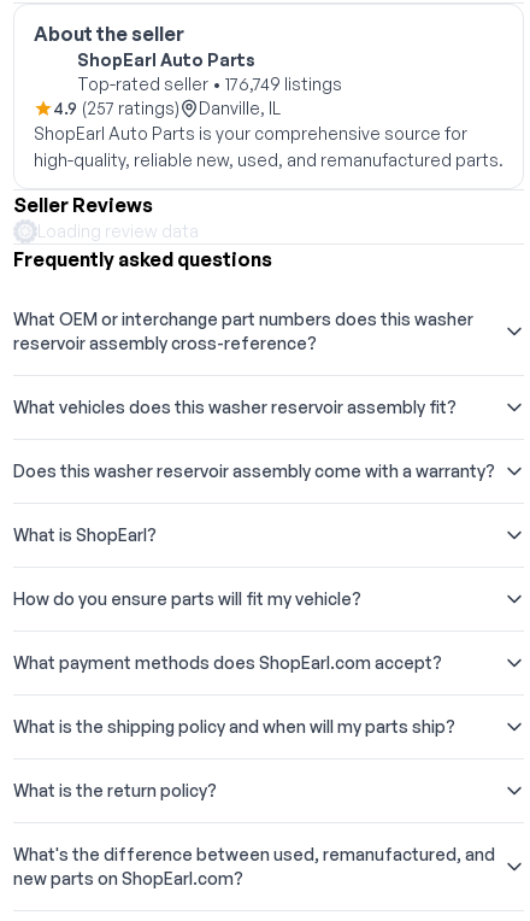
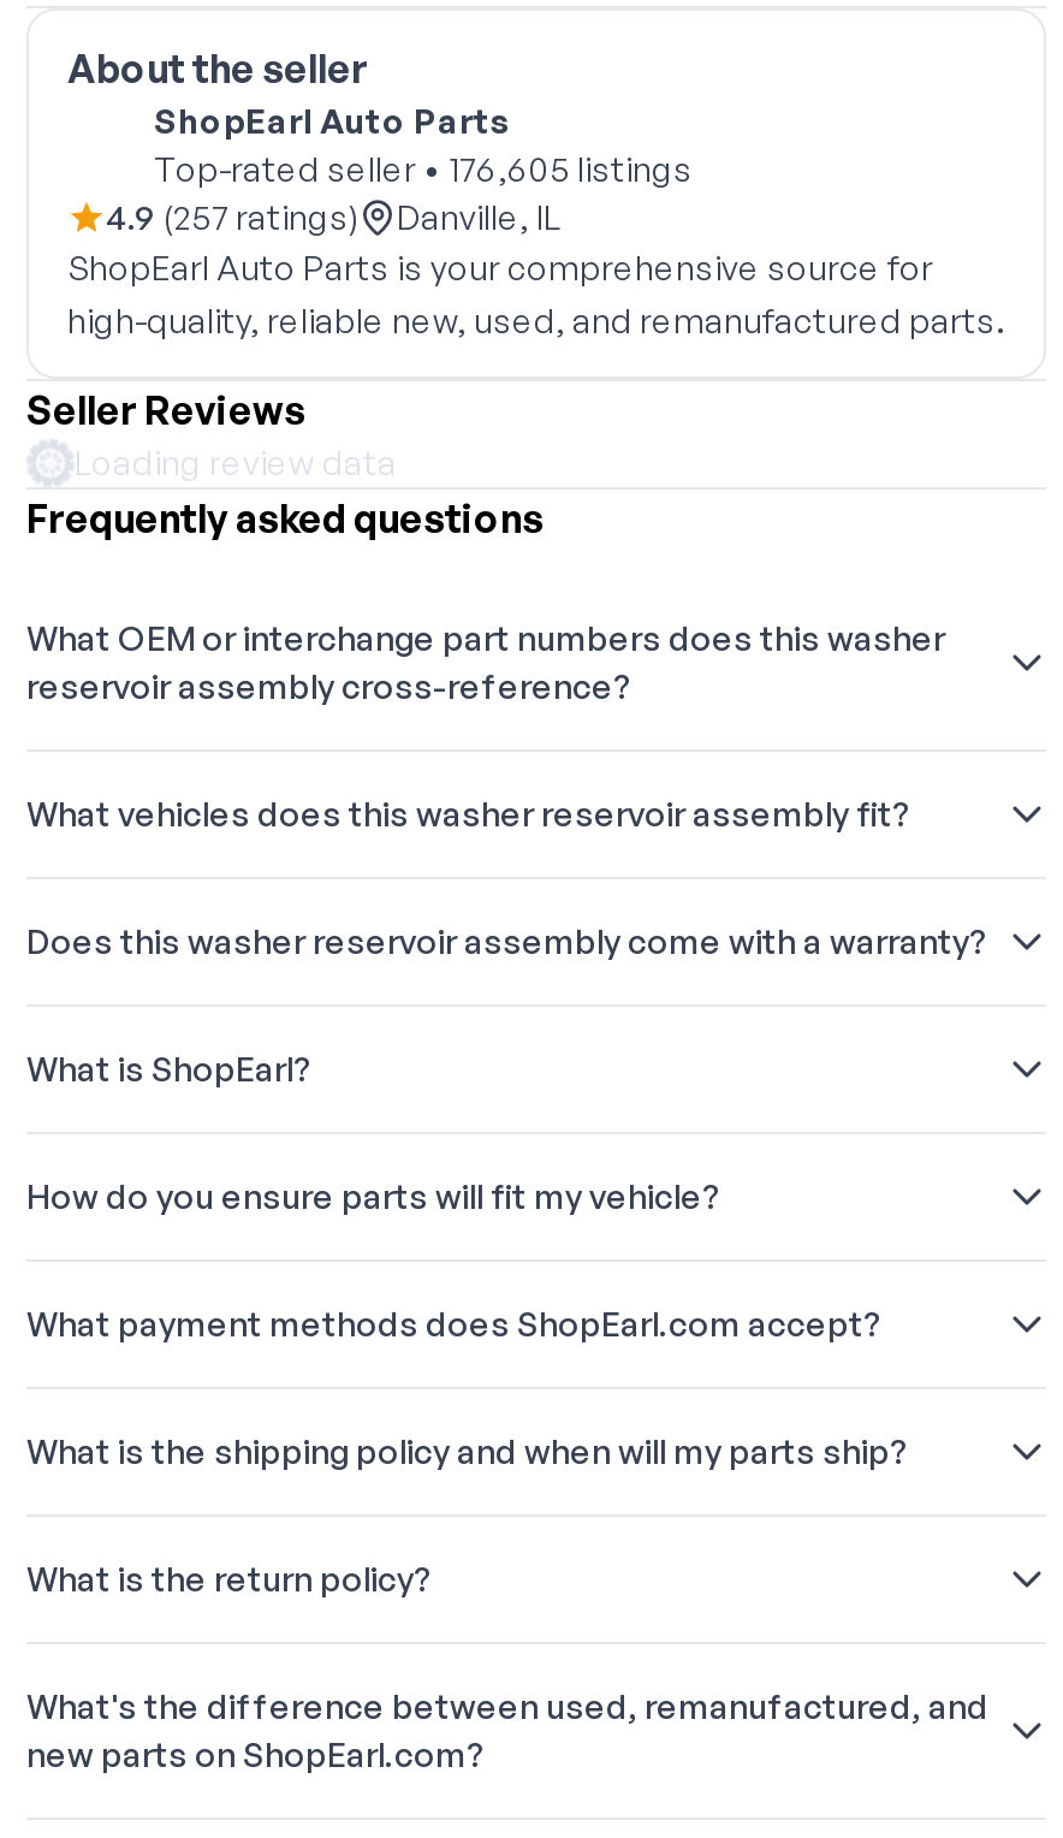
- Top-rated seller • 176,749 listings
+ Top-rated seller • 176,605 listings
